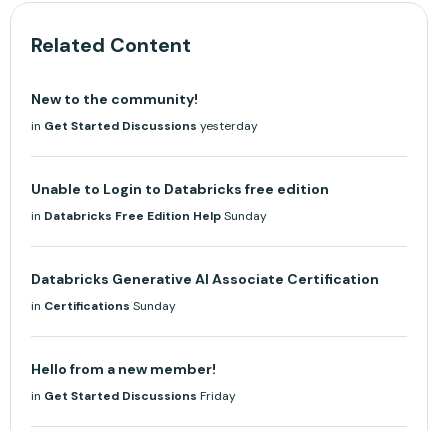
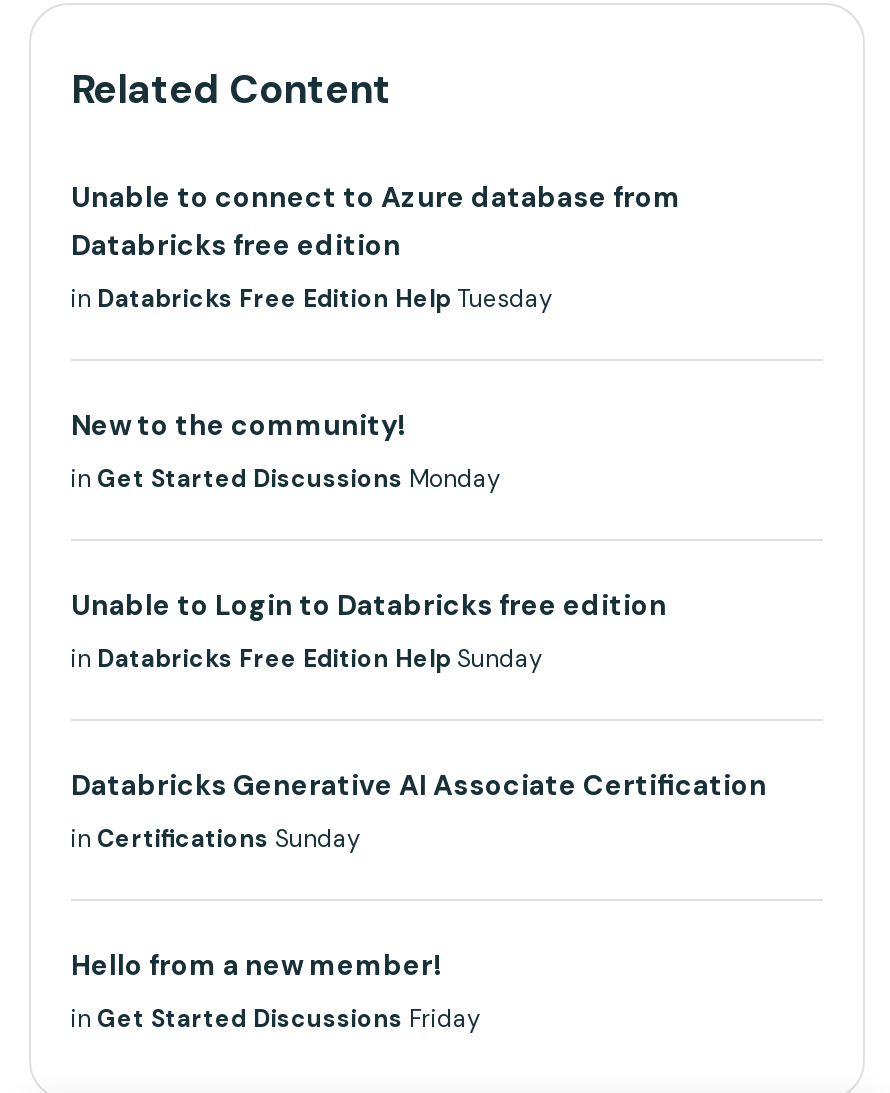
+ Unable to connect to Azure database from
+ Databricks free edition
+ in Databricks Free Edition Help Tuesday

- in Get Started Discussions yesterday
+ in Get Started Discussions Monday
